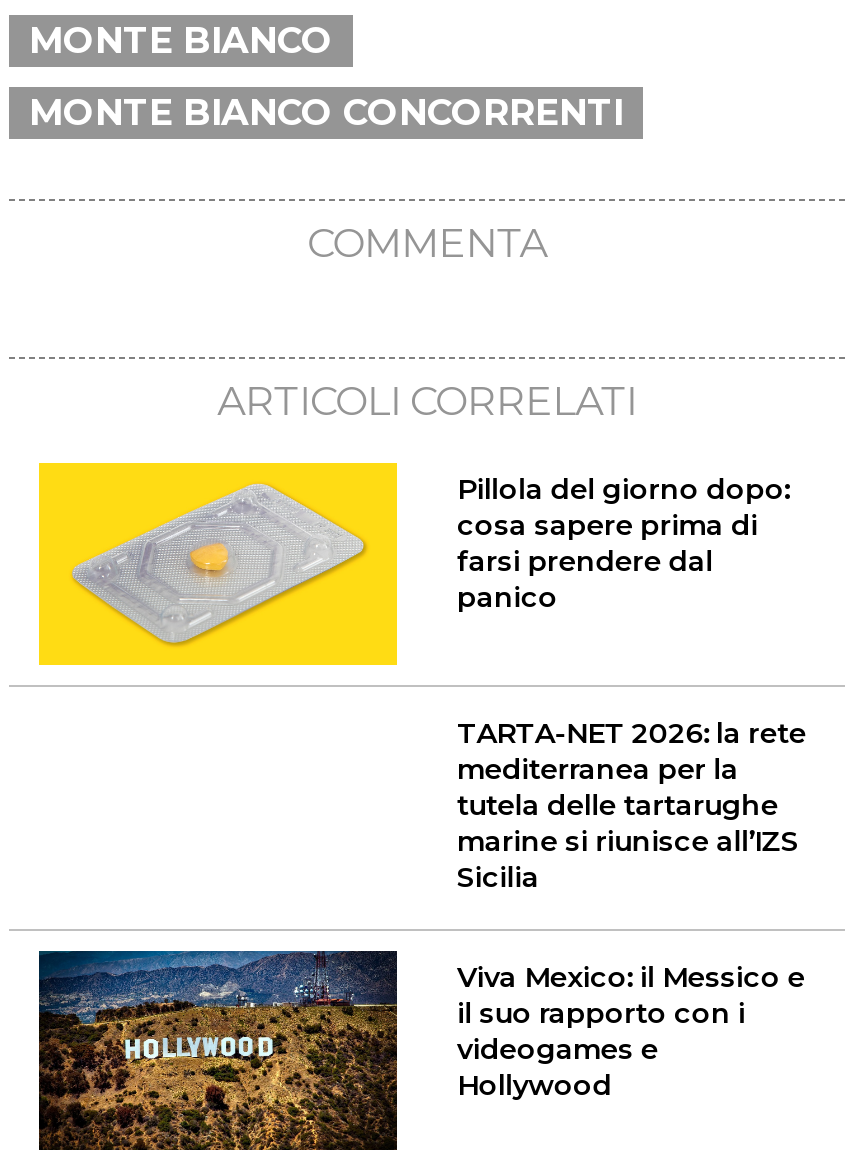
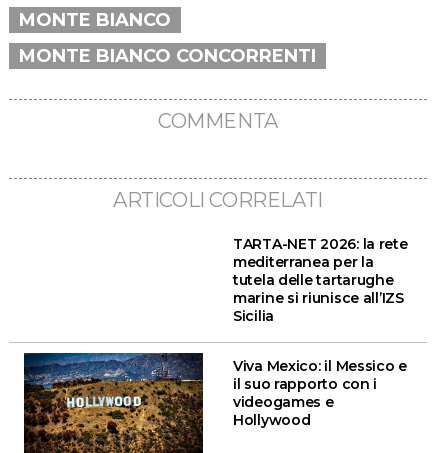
- [image]
- Pillola del giorno dopo:
- cosa sapere prima di
- farsi prendere dal
- panico
